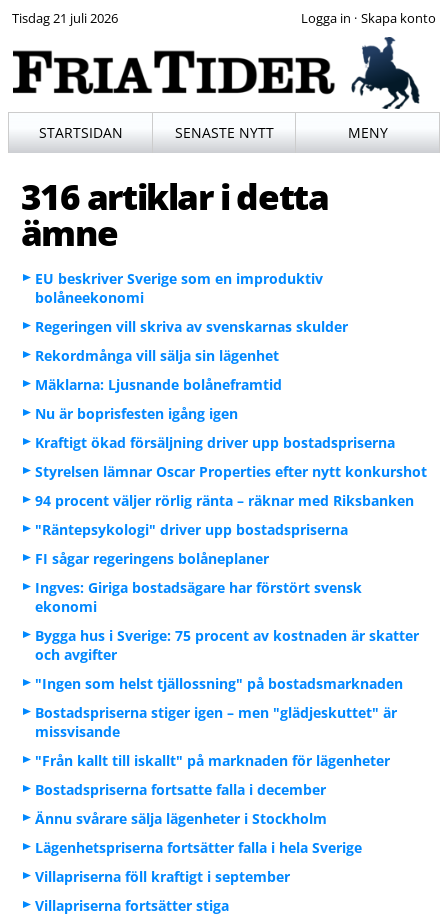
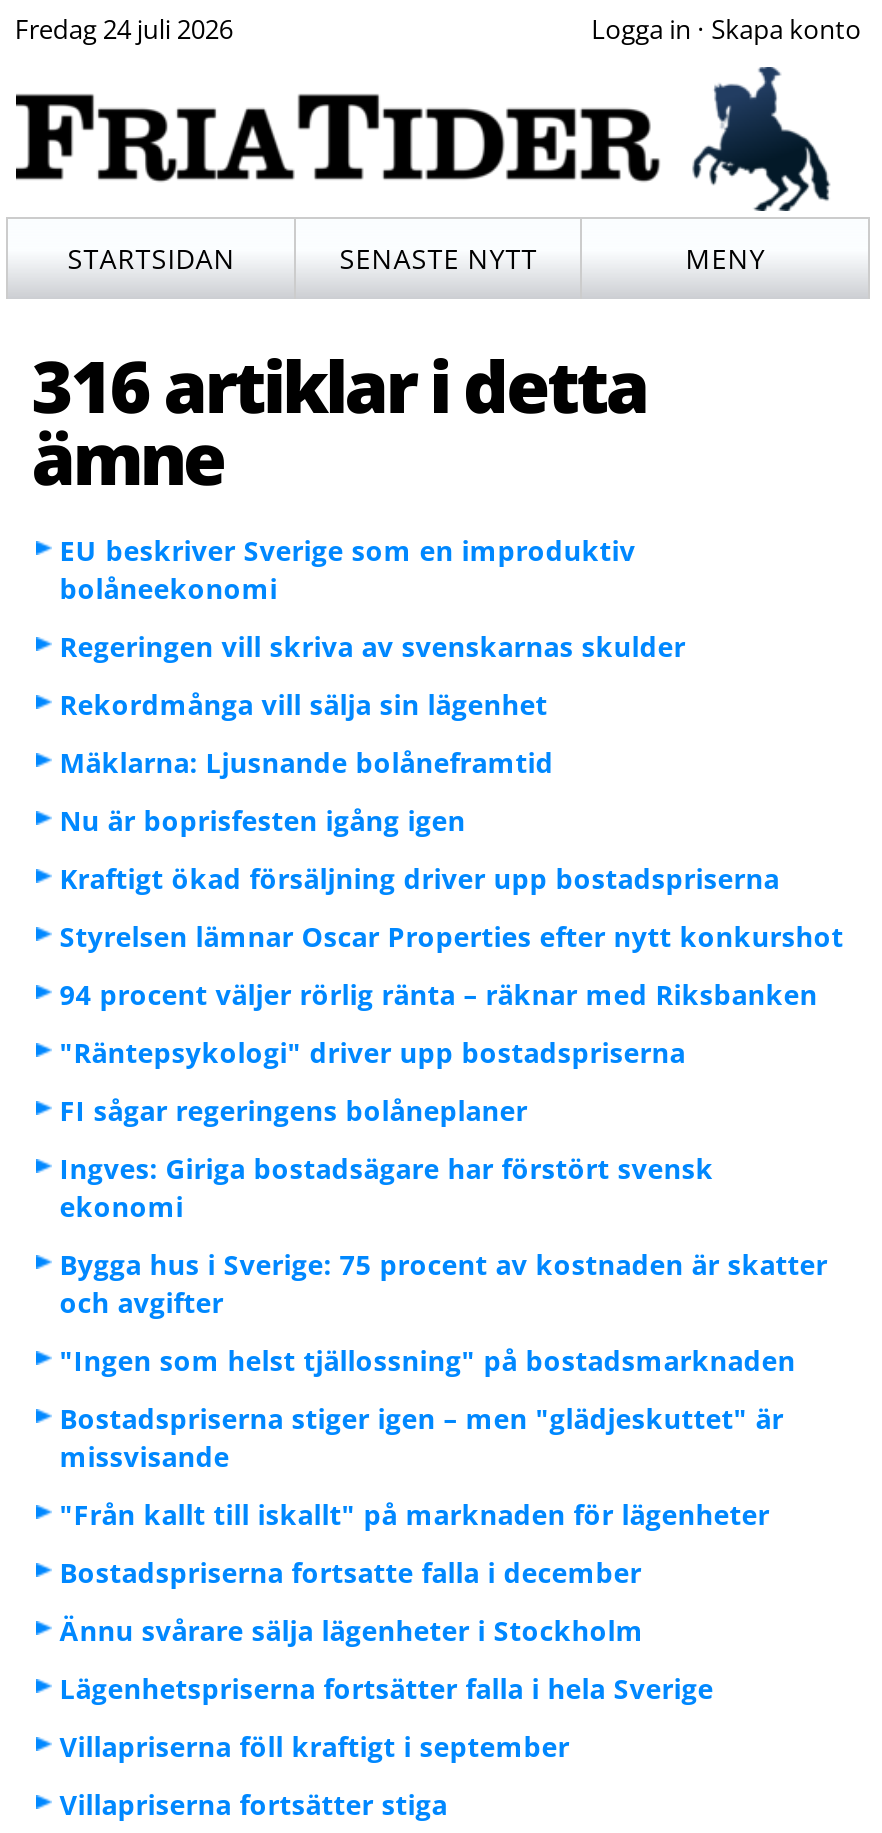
- Tisdag 21 juli 2026
+ Fredag 24 juli 2026
